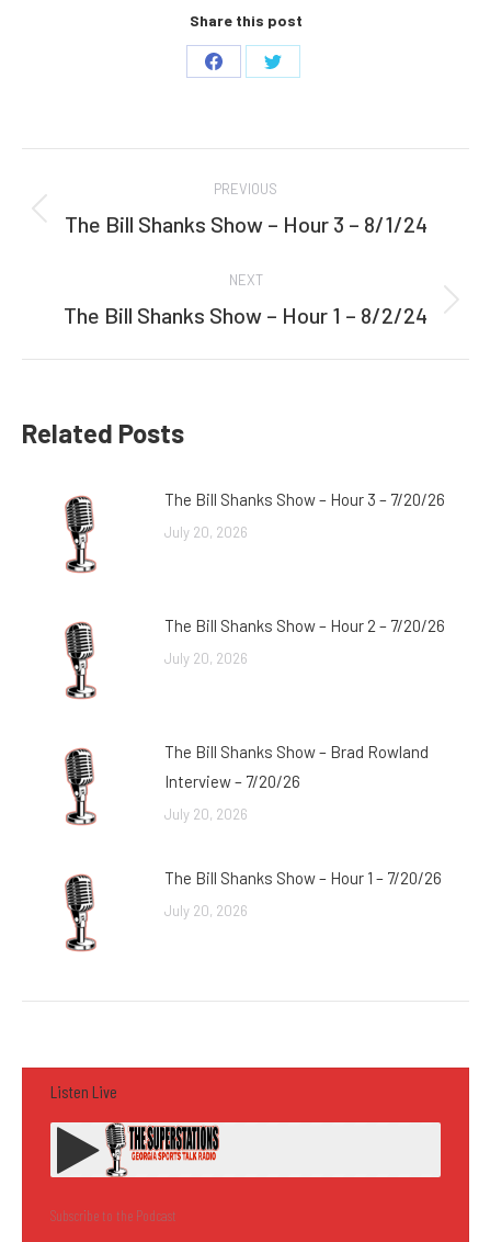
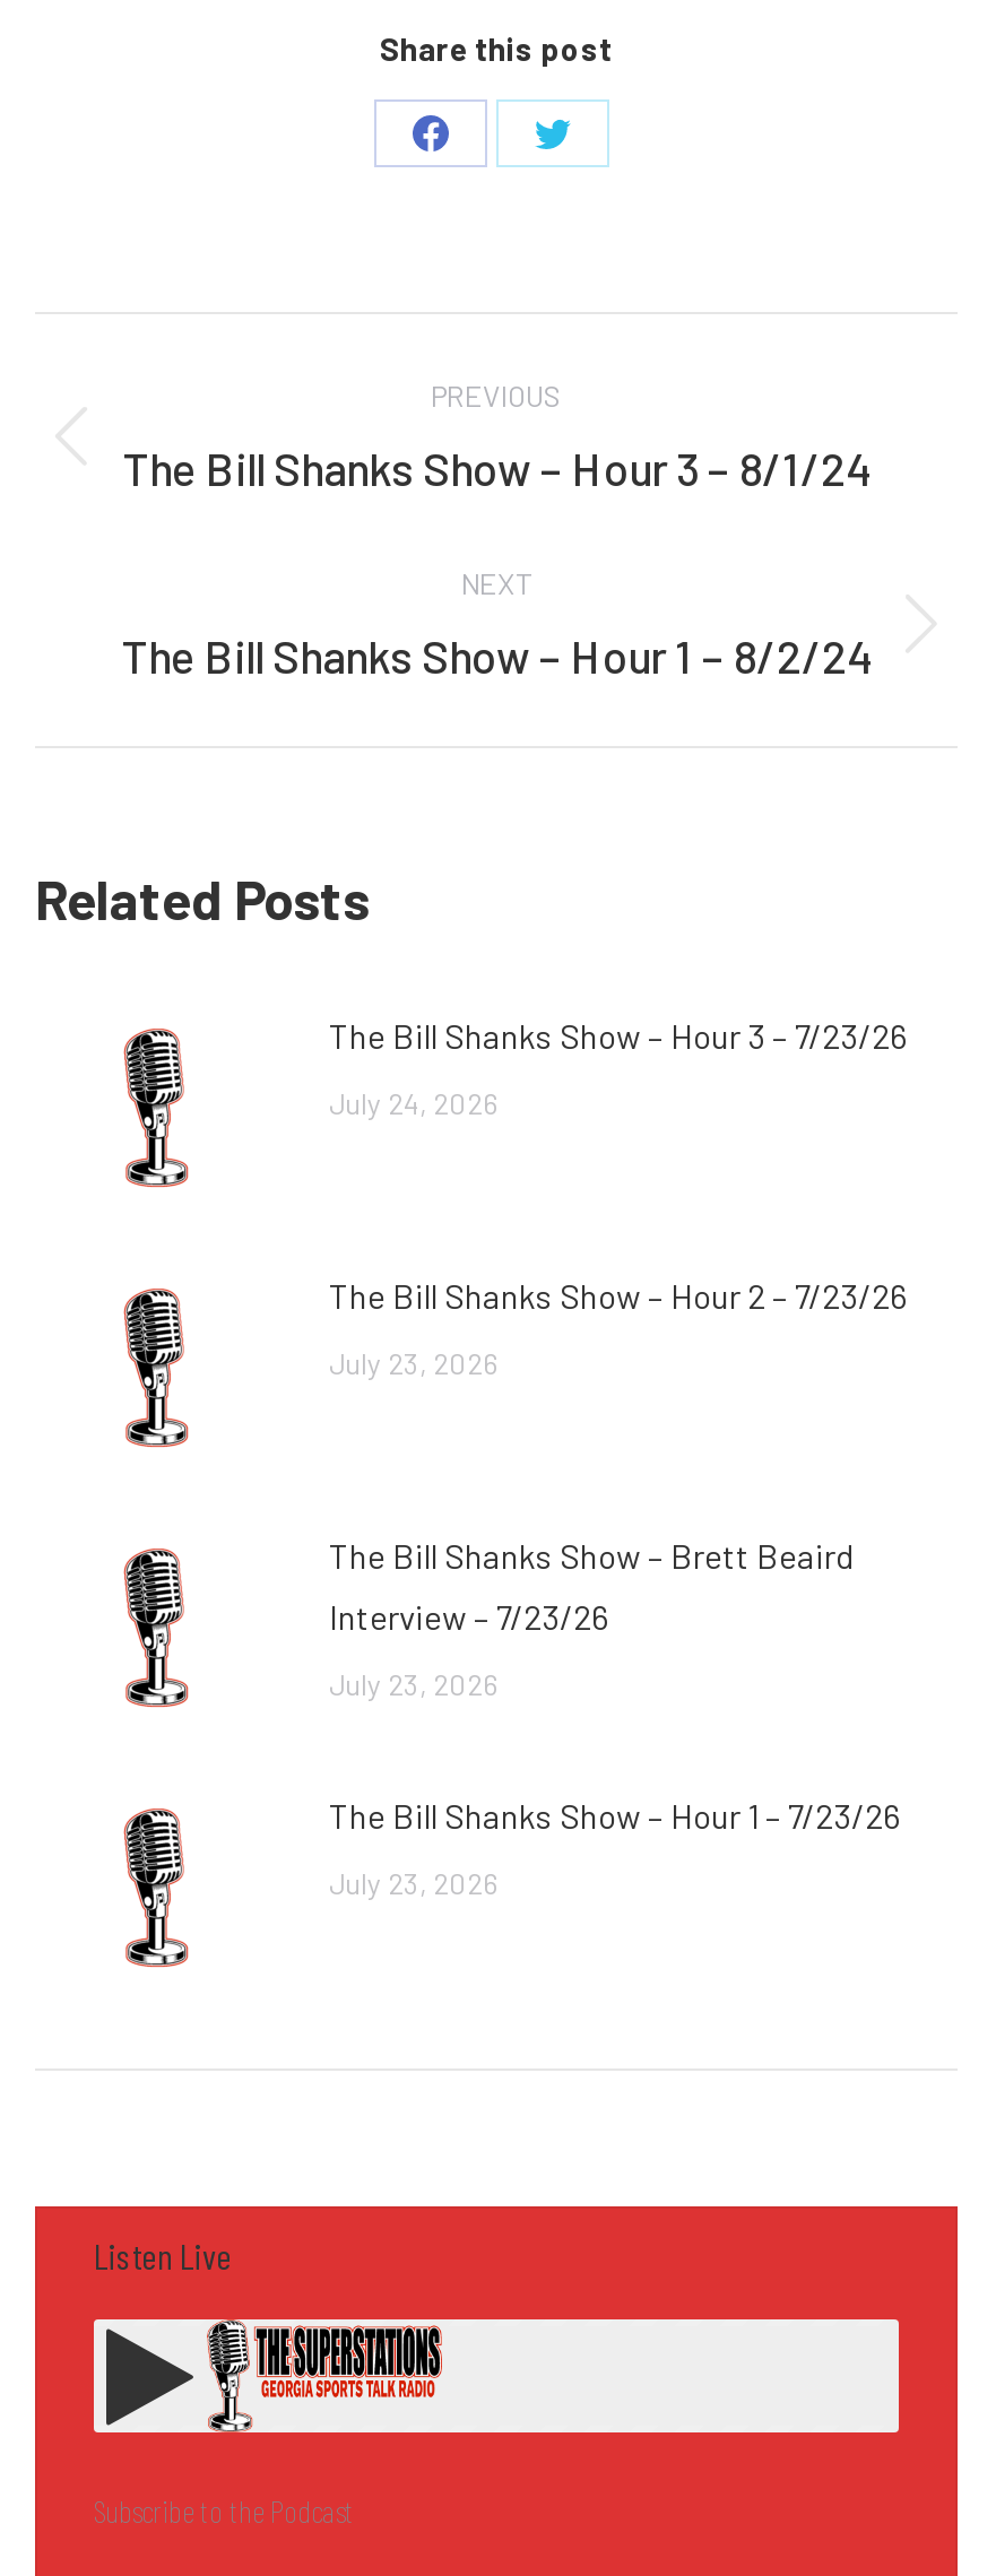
- The Bill Shanks Show – Hour 3 – 7/20/26
+ The Bill Shanks Show – Hour 3 – 7/23/26

- July 20, 2026
+ July 24, 2026

- The Bill Shanks Show – Hour 2 – 7/20/26
+ The Bill Shanks Show – Hour 2 – 7/23/26

- July 20, 2026
+ July 23, 2026

- The Bill Shanks Show – Brad Rowland
+ The Bill Shanks Show – Brett Beaird

- Interview – 7/20/26
+ Interview – 7/23/26

- July 20, 2026
+ July 23, 2026

- The Bill Shanks Show – Hour 1 – 7/20/26
+ The Bill Shanks Show – Hour 1 – 7/23/26

- July 20, 2026
+ July 23, 2026
